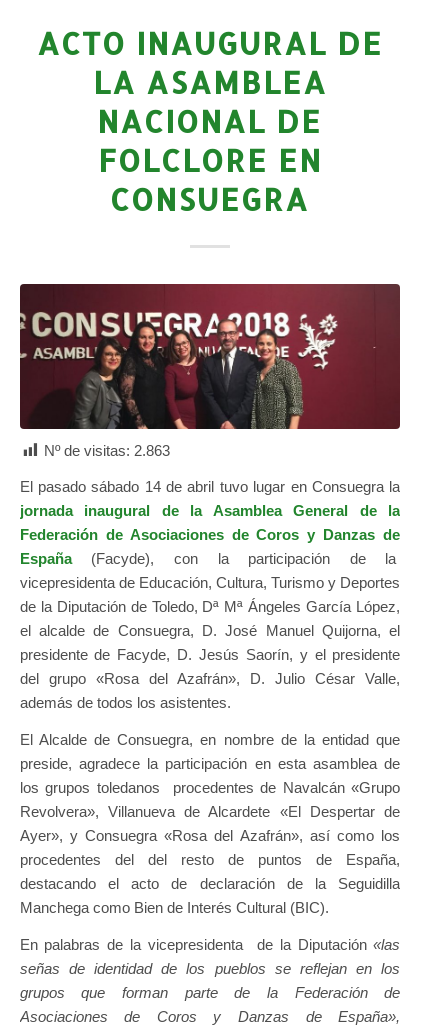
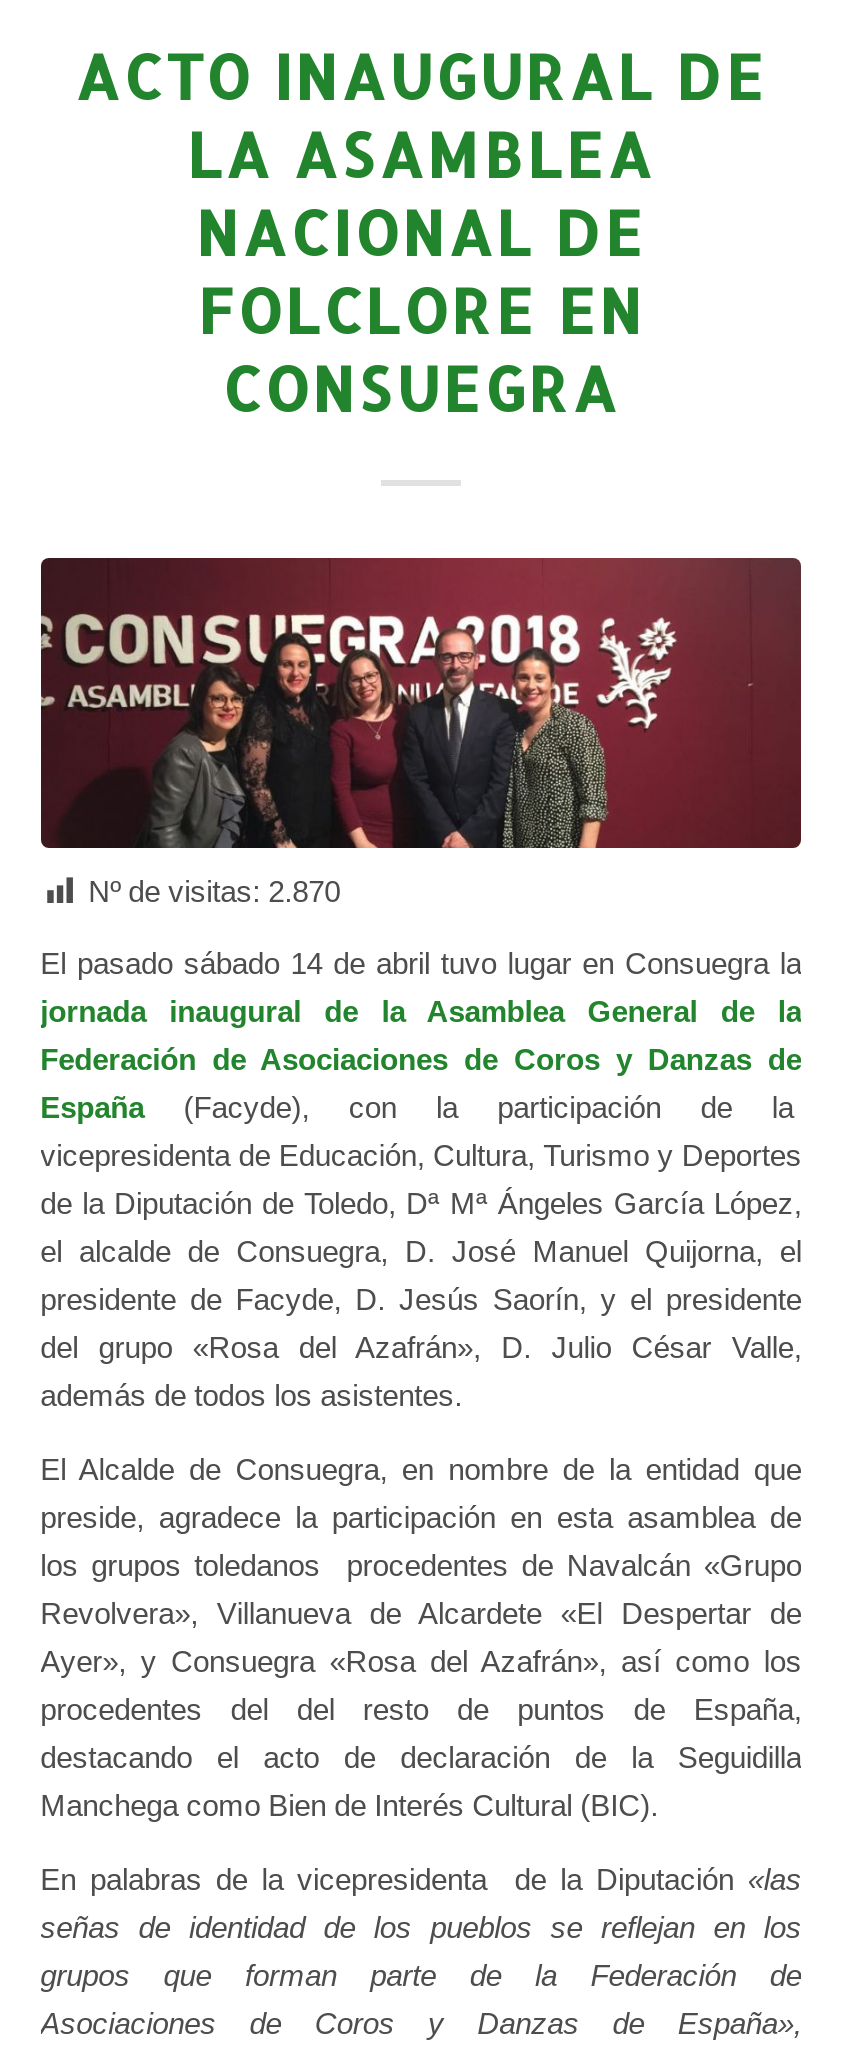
- Nº de visitas: 2.863
+ Nº de visitas: 2.870
